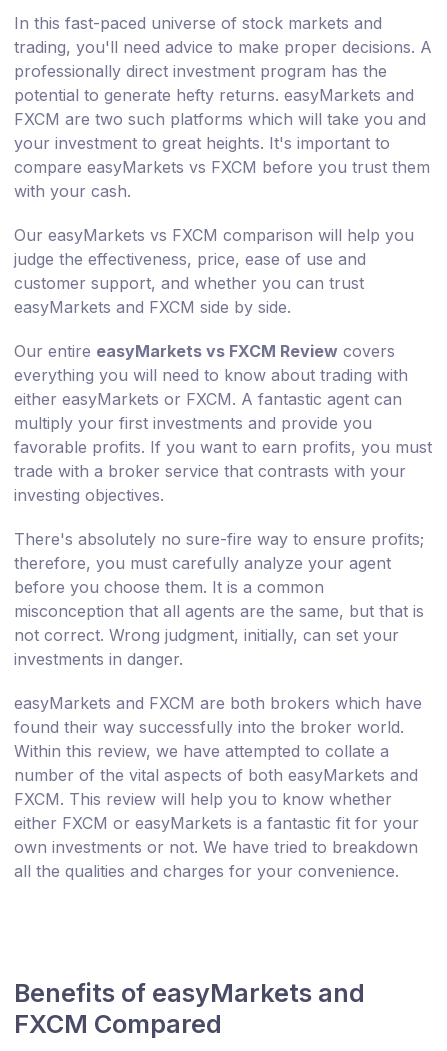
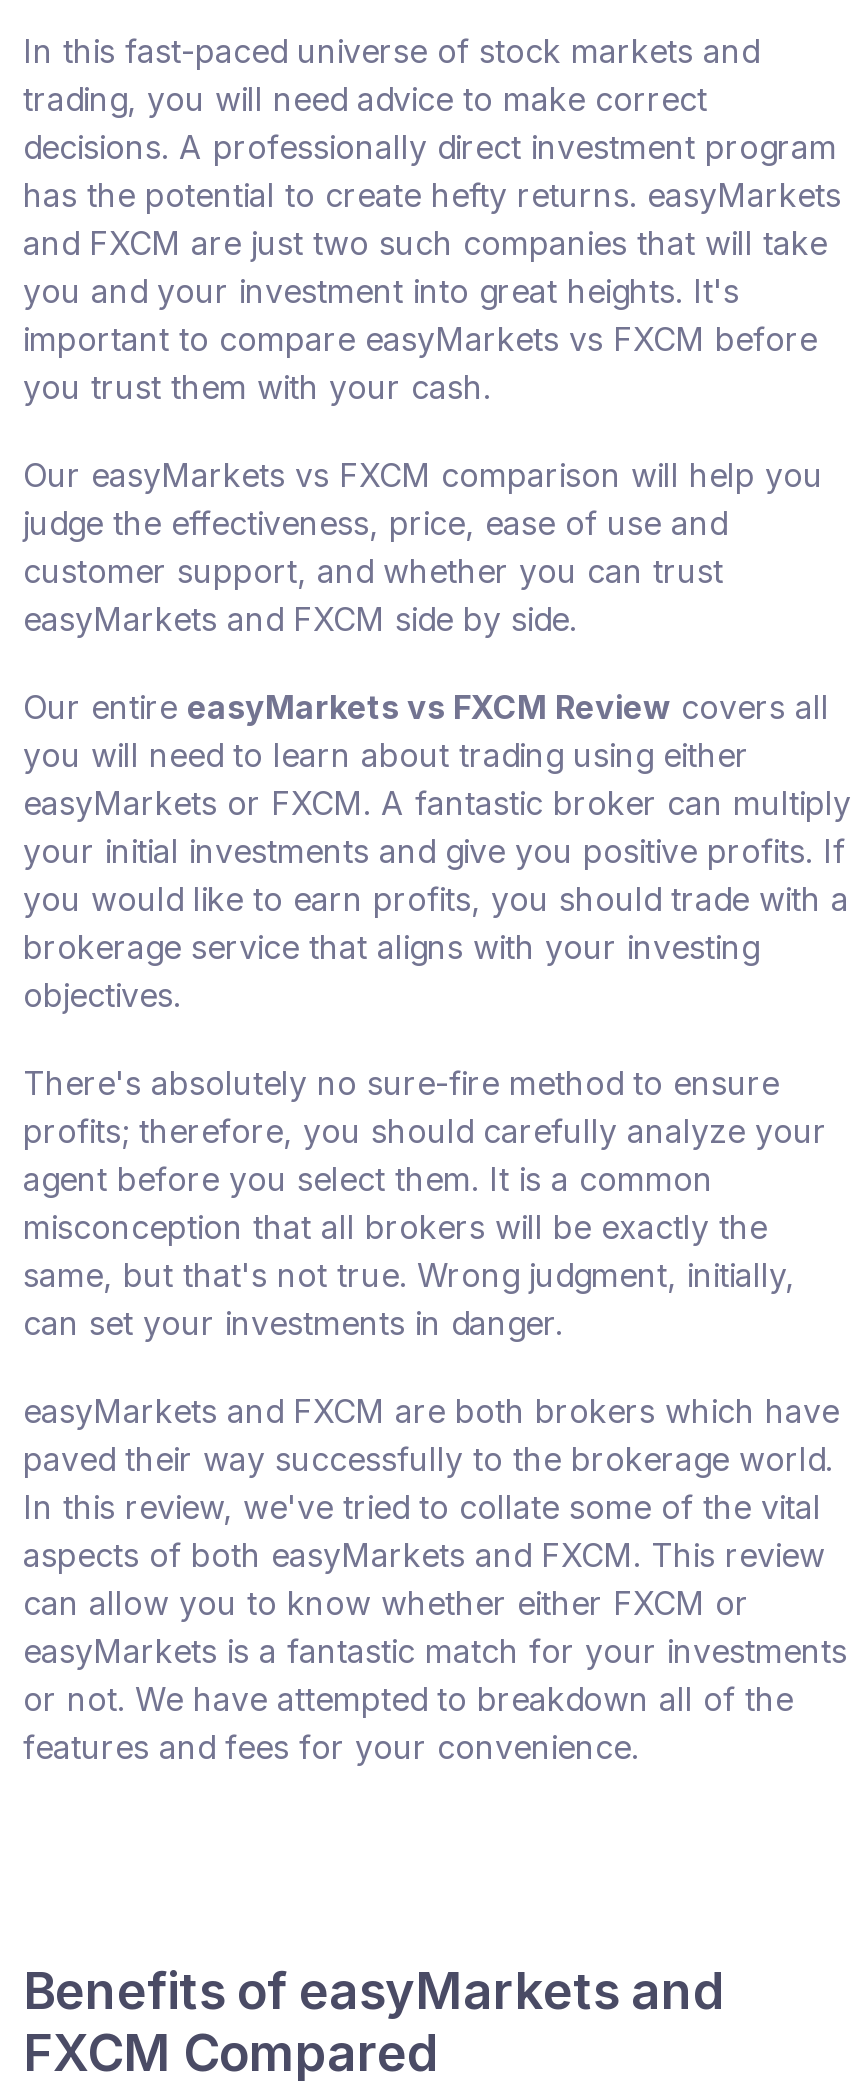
- trading, you'll need advice to make proper decisions. A
- professionally direct investment program has the
- potential to generate hefty returns. easyMarkets and
- FXCM are two such platforms which will take you and
- your investment to great heights. It's important to
- compare easyMarkets vs FXCM before you trust them
- with your cash.
+ trading, you will need advice to make correct
+ decisions. A professionally direct investment program
+ has the potential to create hefty returns. easyMarkets
+ and FXCM are just two such companies that will take
+ you and your investment into great heights. It's
+ important to compare easyMarkets vs FXCM before
+ you trust them with your cash.

- Our entire easyMarkets vs FXCM Review covers
- everything you will need to know about trading with
- either easyMarkets or FXCM. A fantastic agent can
- multiply your first investments and provide you
- favorable profits. If you want to earn profits, you must
- trade with a broker service that contrasts with your
- investing objectives.
+ Our entire easyMarkets vs FXCM Review covers all
+ you will need to learn about trading using either
+ easyMarkets or FXCM. A fantastic broker can multiply
+ your initial investments and give you positive profits. If
+ you would like to earn profits, you should trade with a
+ brokerage service that aligns with your investing
+ objectives.

- There's absolutely no sure-fire way to ensure profits;
- therefore, you must carefully analyze your agent
- before you choose them. It is a common
- misconception that all agents are the same, but that is
- not correct. Wrong judgment, initially, can set your
- investments in danger.
+ There's absolutely no sure-fire method to ensure
+ profits; therefore, you should carefully analyze your
+ agent before you select them. It is a common
+ misconception that all brokers will be exactly the
+ same, but that's not true. Wrong judgment, initially,
+ can set your investments in danger.

- found their way successfully into the broker world.
- Within this review, we have attempted to collate a
- number of the vital aspects of both easyMarkets and
- FXCM. This review will help you to know whether
- either FXCM or easyMarkets is a fantastic fit for your
- own investments or not. We have tried to breakdown
- all the qualities and charges for your convenience.
+ paved their way successfully to the brokerage world.
+ In this review, we've tried to collate some of the vital
+ aspects of both easyMarkets and FXCM. This review
+ can allow you to know whether either FXCM or
+ easyMarkets is a fantastic match for your investments
+ or not. We have attempted to breakdown all of the
+ features and fees for your convenience.
